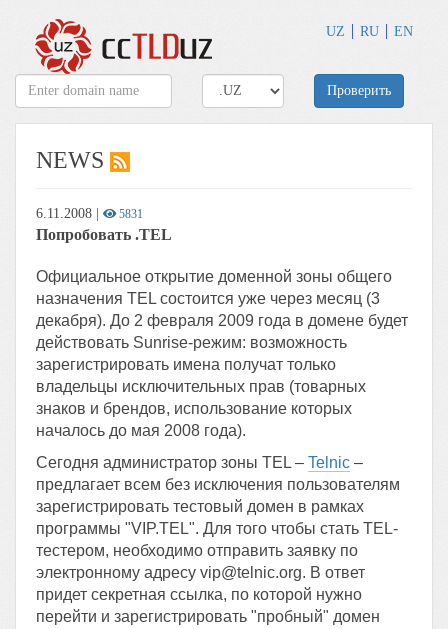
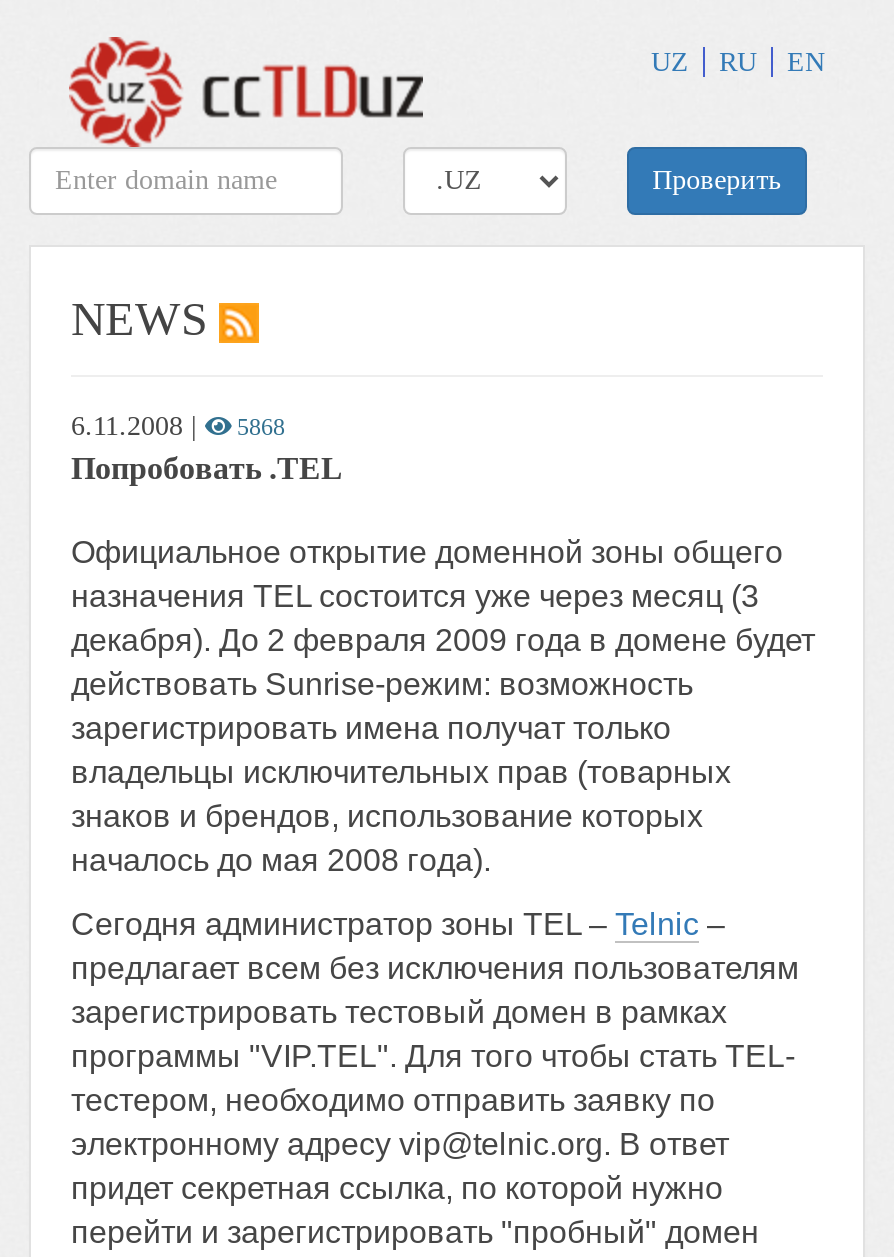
- 5831
+ 5868
